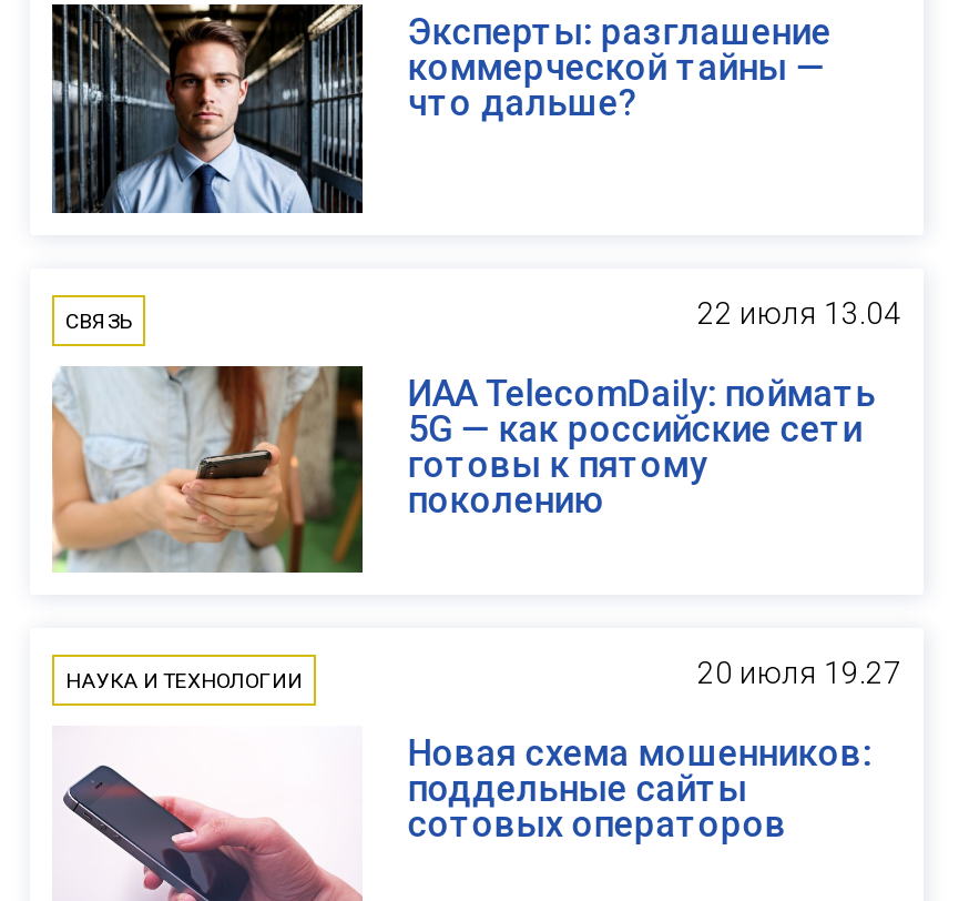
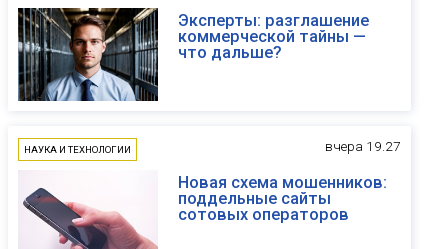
- [image]
- СВЯЗЬ
- 22 июля 13.04
- ИАА TelecomDaily: поймать
- 5G — как российские сети
- готовы к пятому
- поколению

- 20 июля 19.27
+ вчера 19.27
